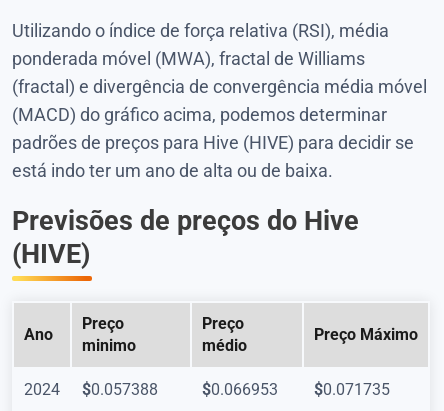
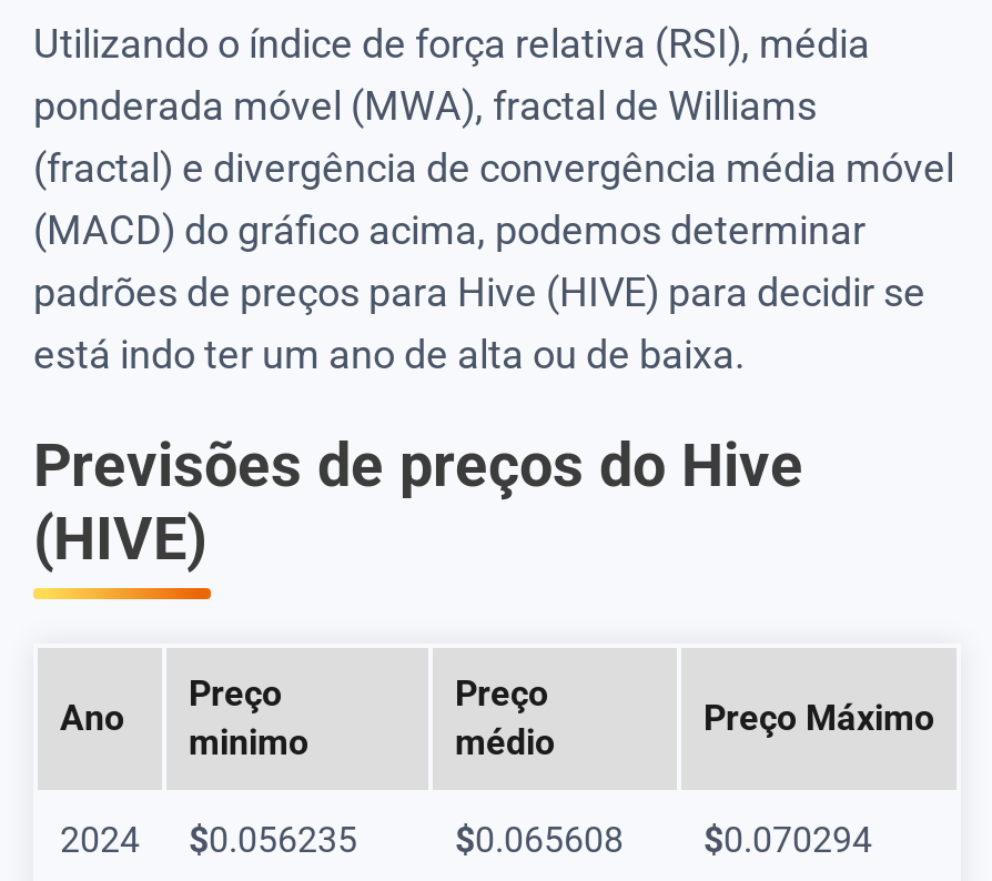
- 2024 $0.057388
+ 2024 $0.056235

- $0.066953
+ $0.065608

- $0.071735
+ $0.070294
